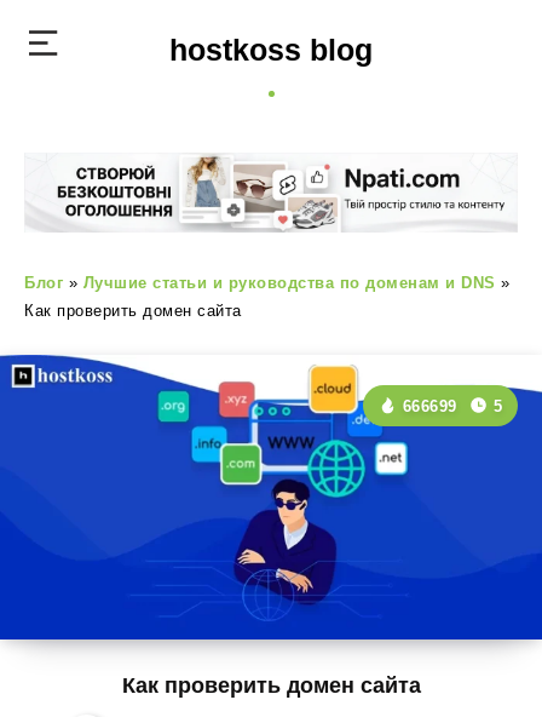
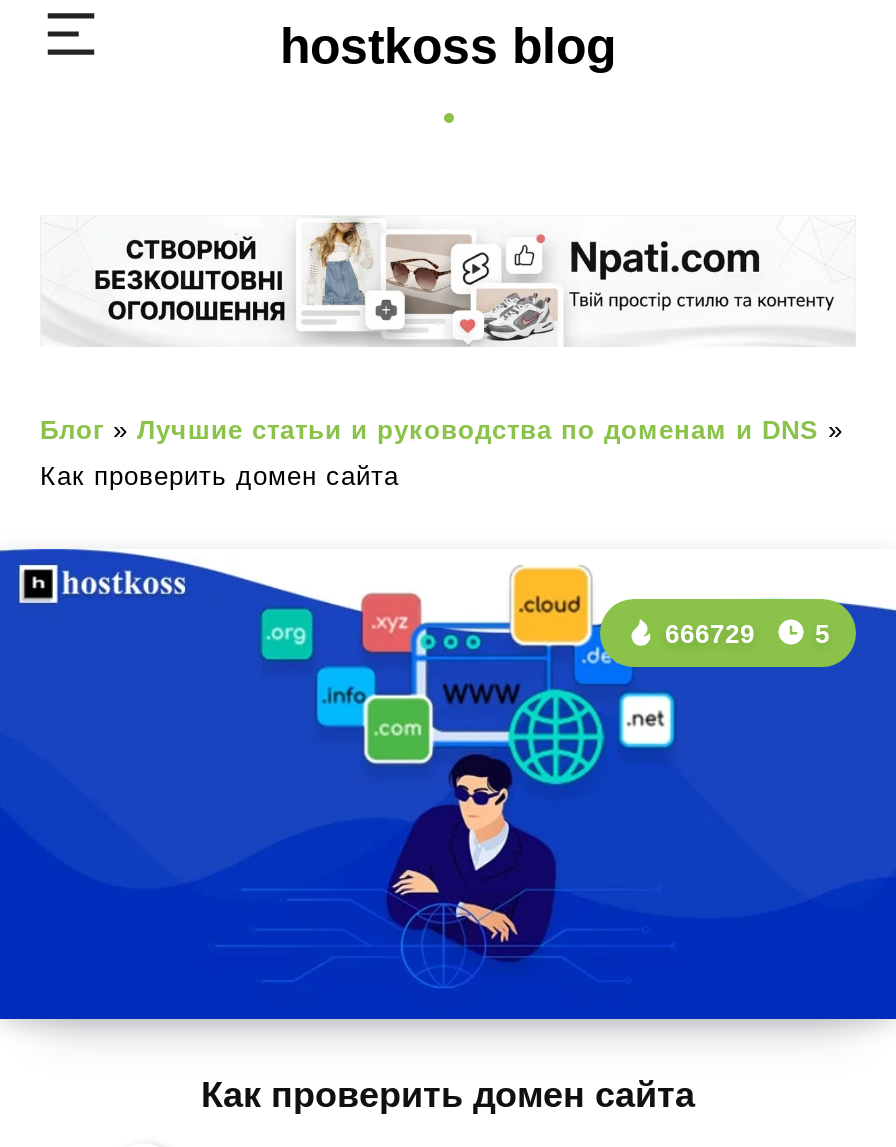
- 666699 5
+ 666729 5
